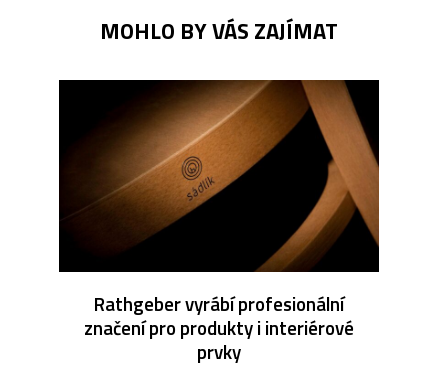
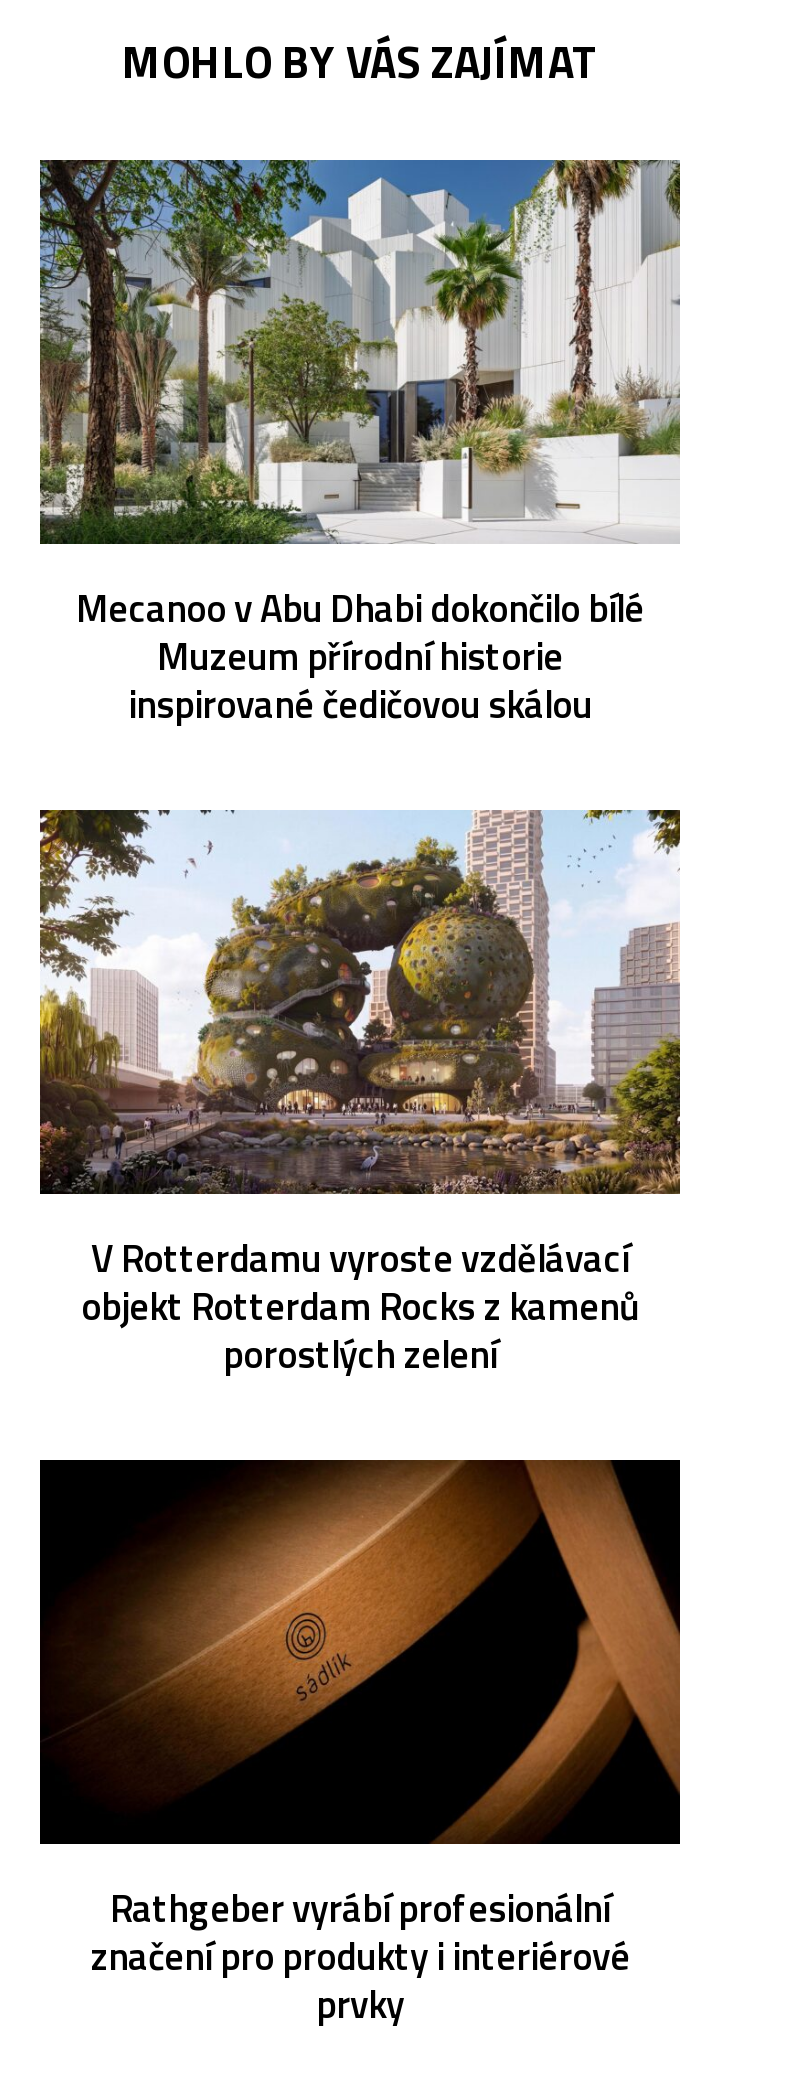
+ [image]
+ Mecanoo v Abu Dhabi dokončilo bílé
+ Muzeum přírodní historie
+ inspirované čedičovou skálou

+ [image]
+ V Rotterdamu vyroste vzdělávací
+ objekt Rotterdam Rocks z kamenů
+ porostlých zelení
